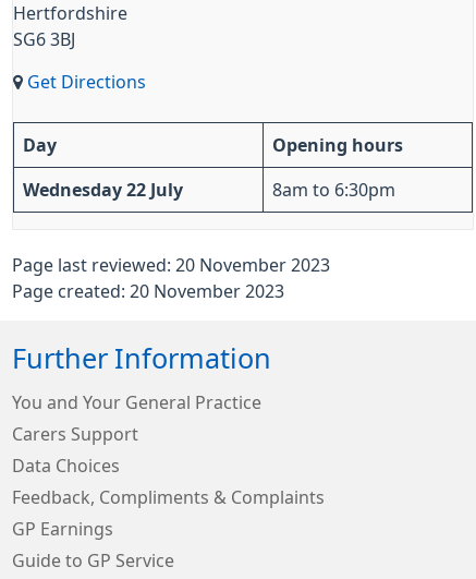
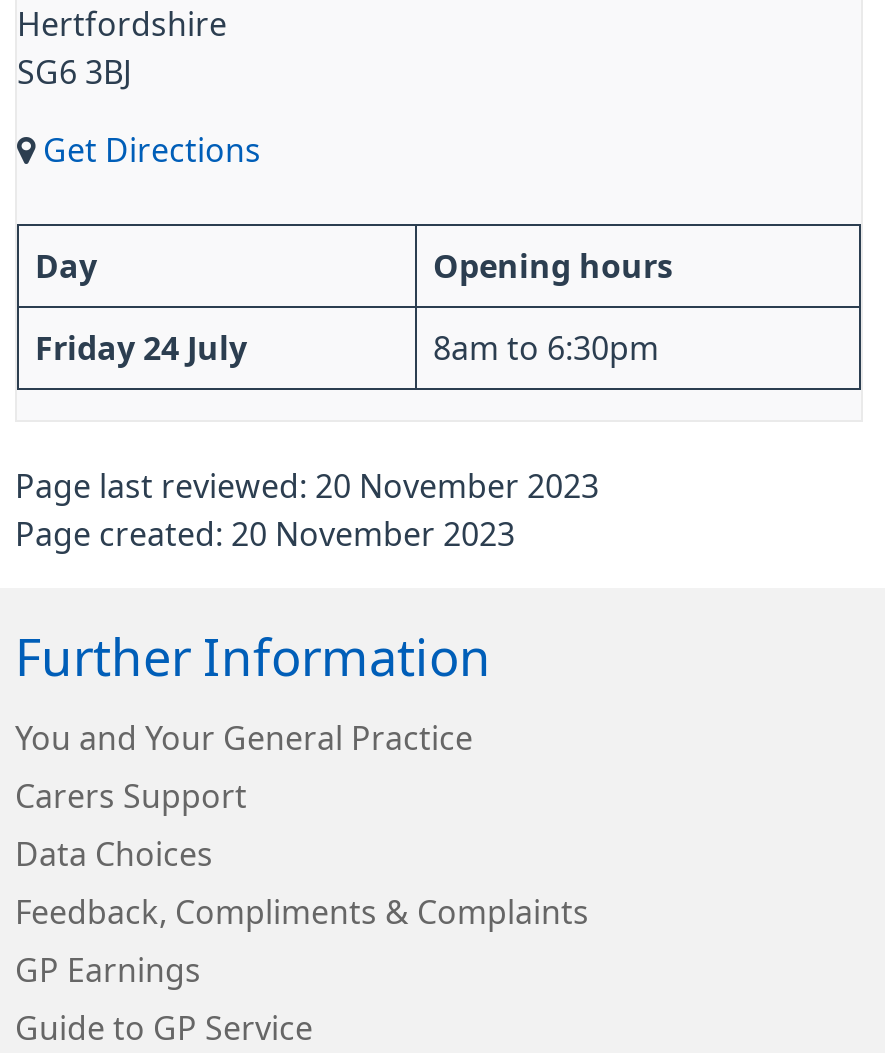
- Wednesday 22 July
+ Friday 24 July
